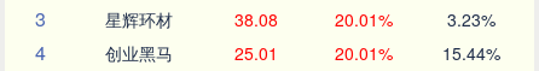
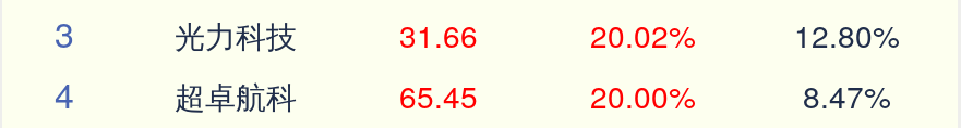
- 星辉环材
- 38.08
- 20.01%
- 3.23%
+ 光力科技
+ 31.66
+ 20.02%
+ 12.80%

- 创业黑马
- 25.01
- 20.01%
- 15.44%
+ 超卓航科
+ 65.45
+ 20.00%
+ 8.47%
